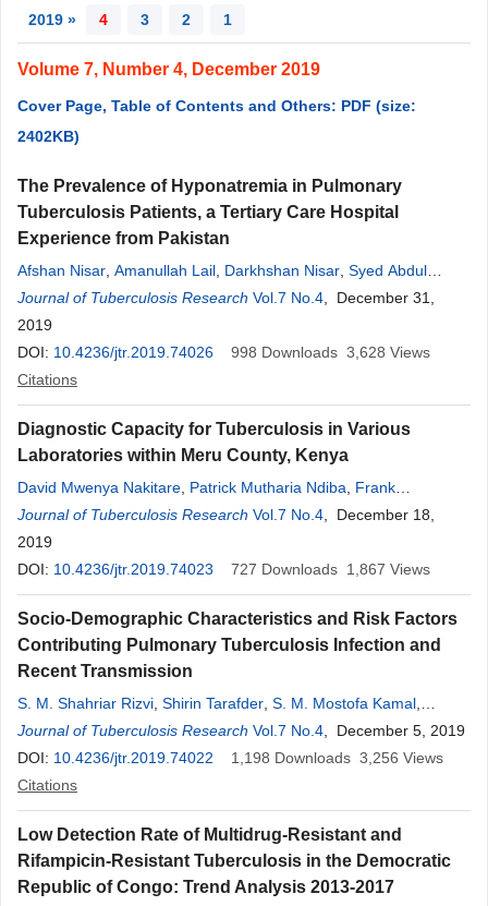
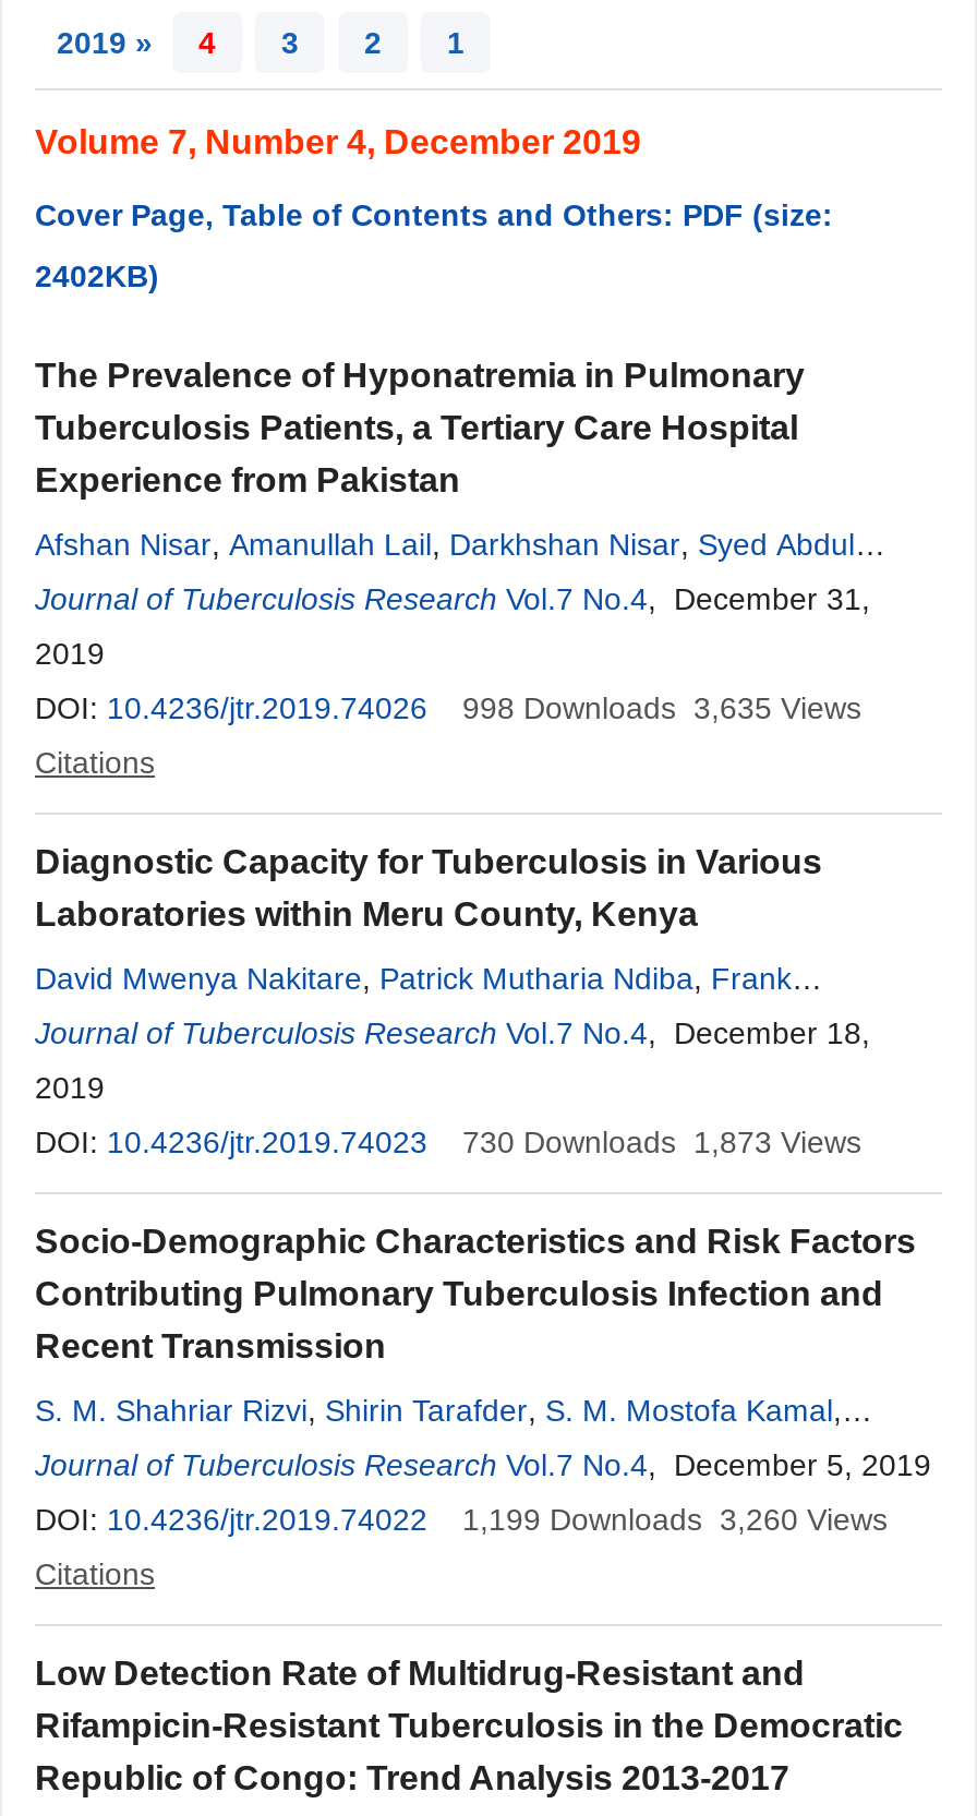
- 998 Downloads 3,628 Views
+ 998 Downloads 3,635 Views

- 727 Downloads 1,867 Views
+ 730 Downloads 1,873 Views

- 1,198 Downloads 3,256 Views
+ 1,199 Downloads 3,260 Views
